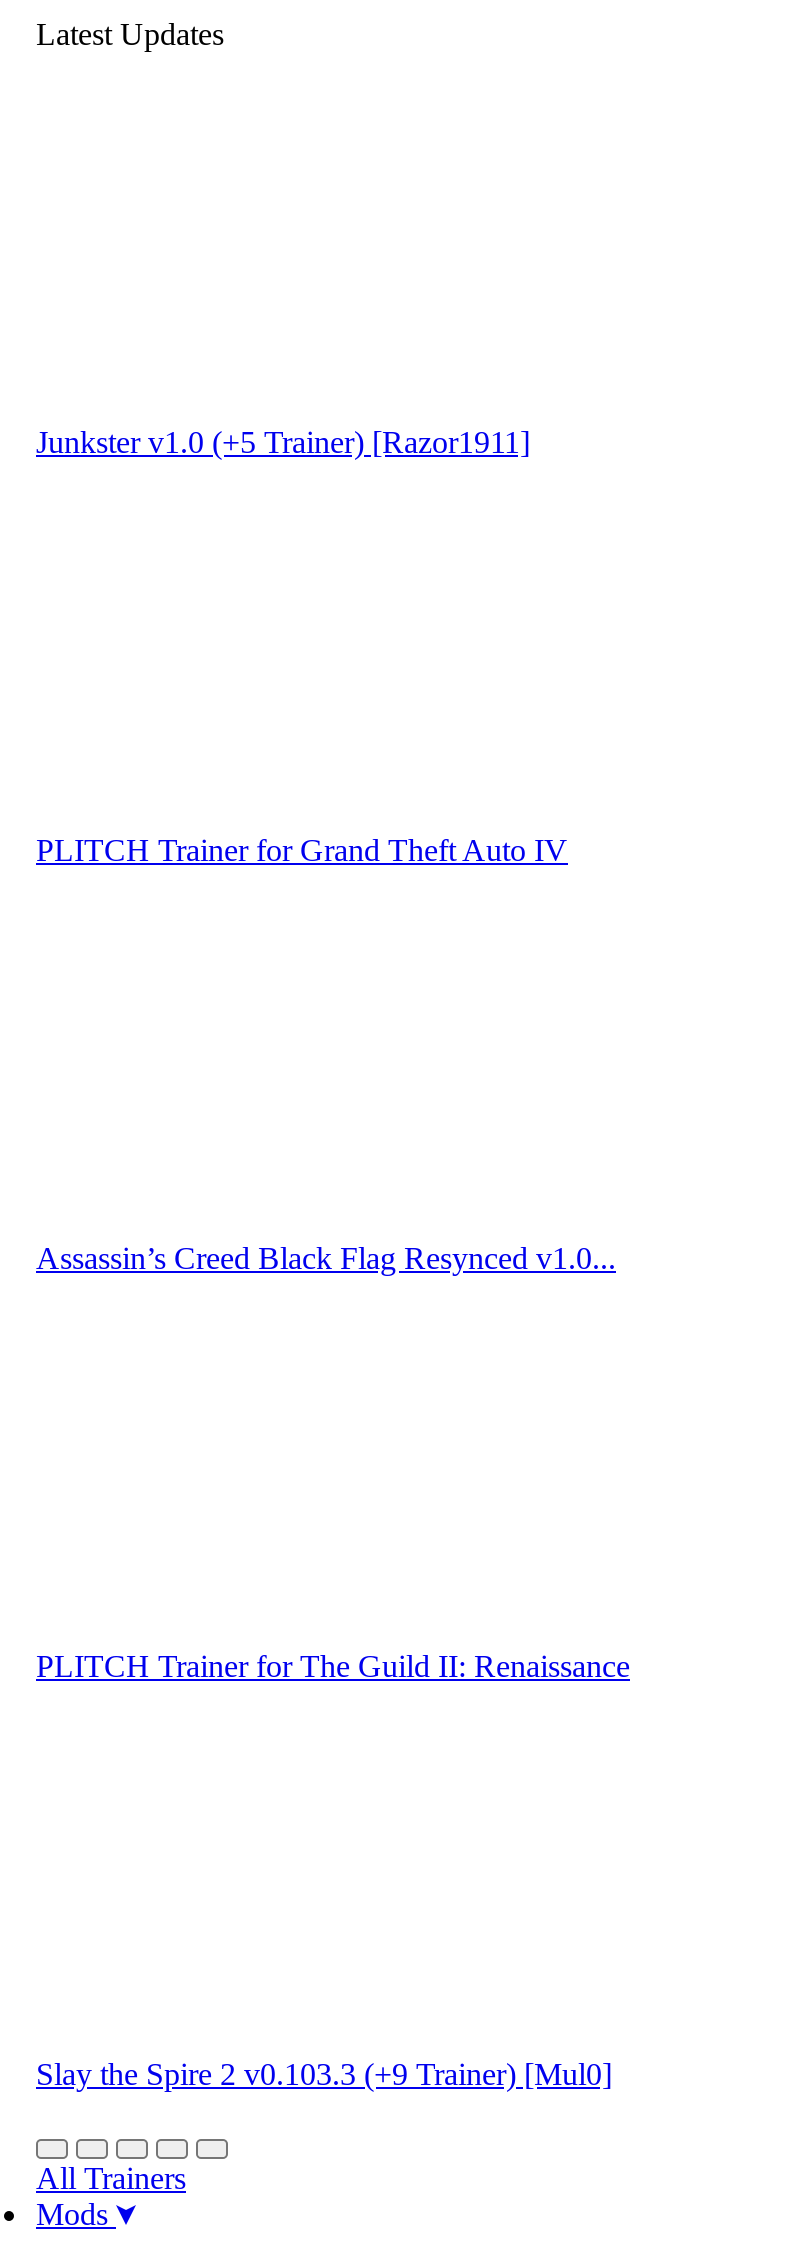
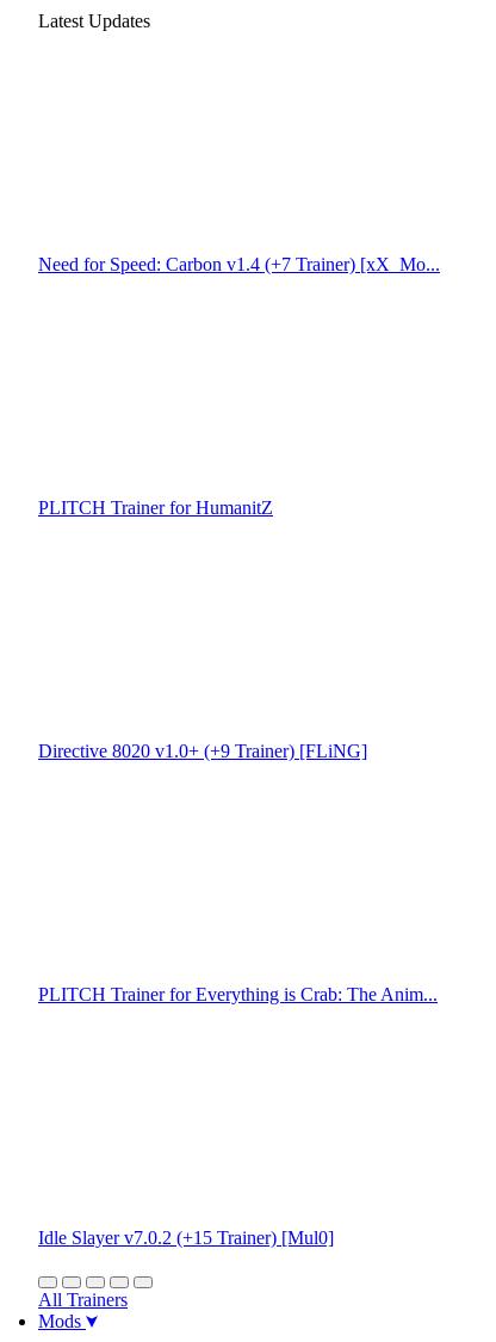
- Junkster v1.0 (+5 Trainer) [Razor1911]
+ Need for Speed: Carbon v1.4 (+7 Trainer) [xX_Mo...

- PLITCH Trainer for Grand Theft Auto IV
+ PLITCH Trainer for HumanitZ

- Assassin’s Creed Black Flag Resynced v1.0...
+ Directive 8020 v1.0+ (+9 Trainer) [FLiNG]

- PLITCH Trainer for The Guild II: Renaissance
+ PLITCH Trainer for Everything is Crab: The Anim...

- Slay the Spire 2 v0.103.3 (+9 Trainer) [Mul0]
+ Idle Slayer v7.0.2 (+15 Trainer) [Mul0]
